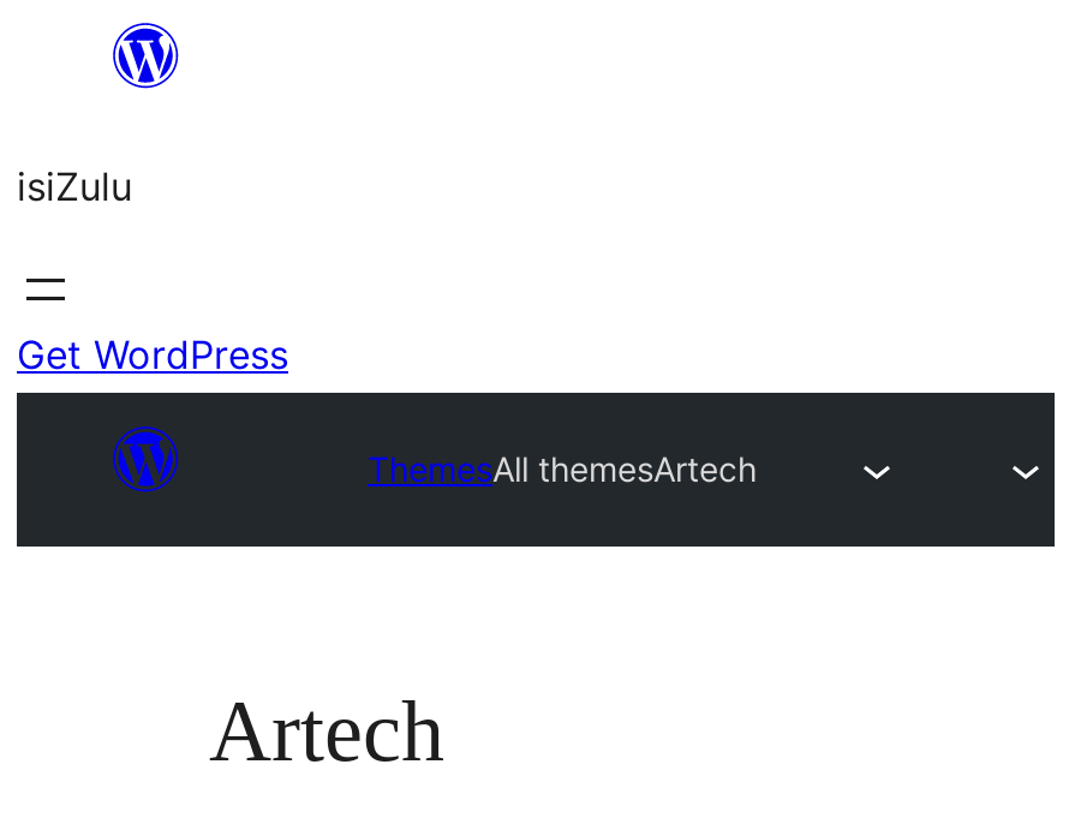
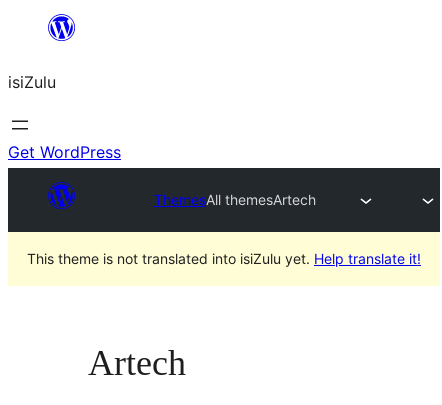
+ This theme is not translated into isiZulu yet. Help translate it!
